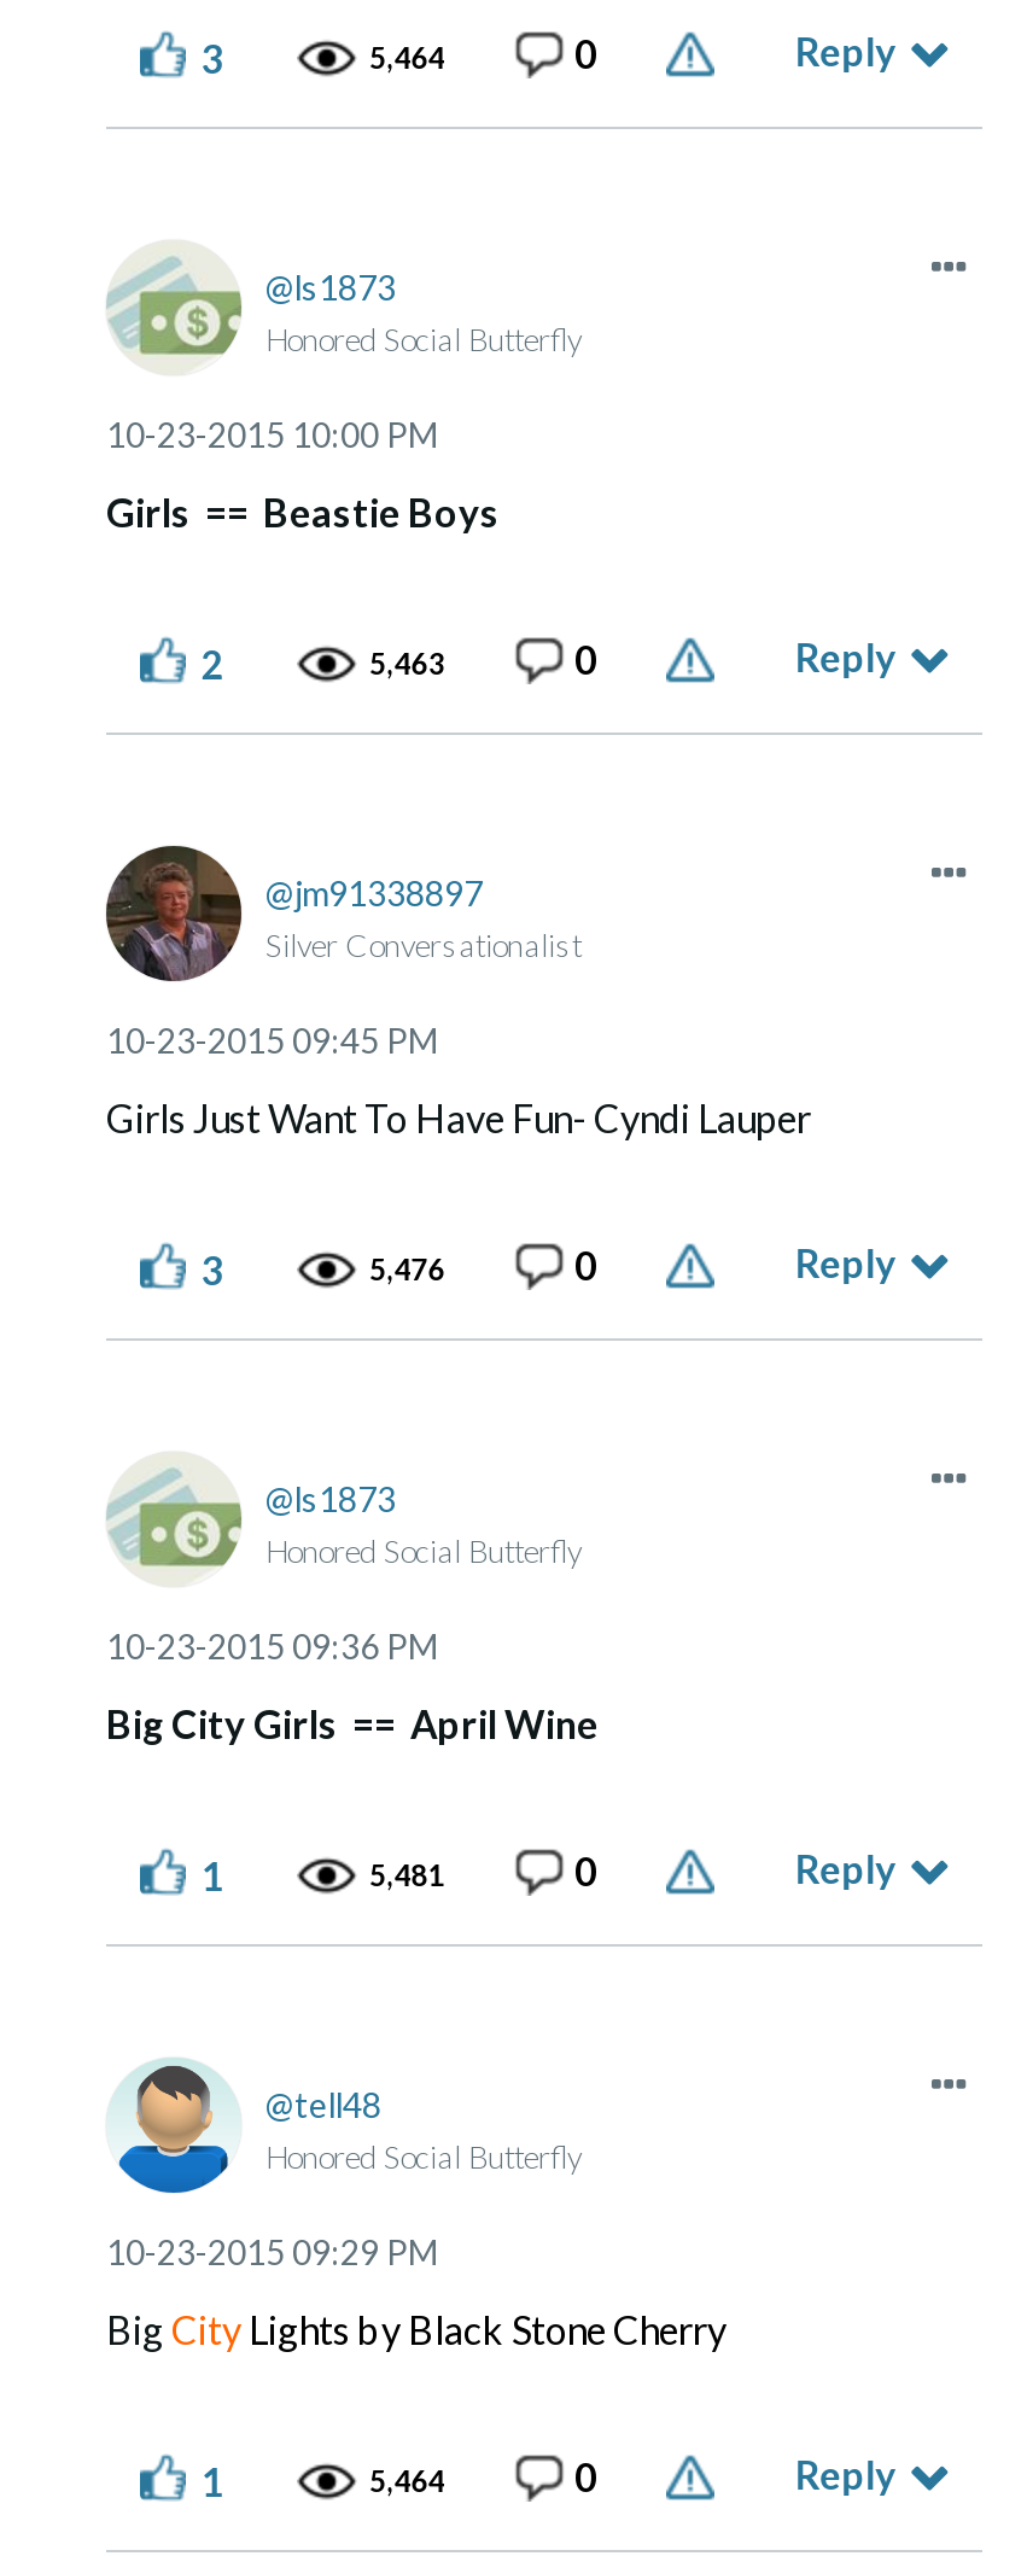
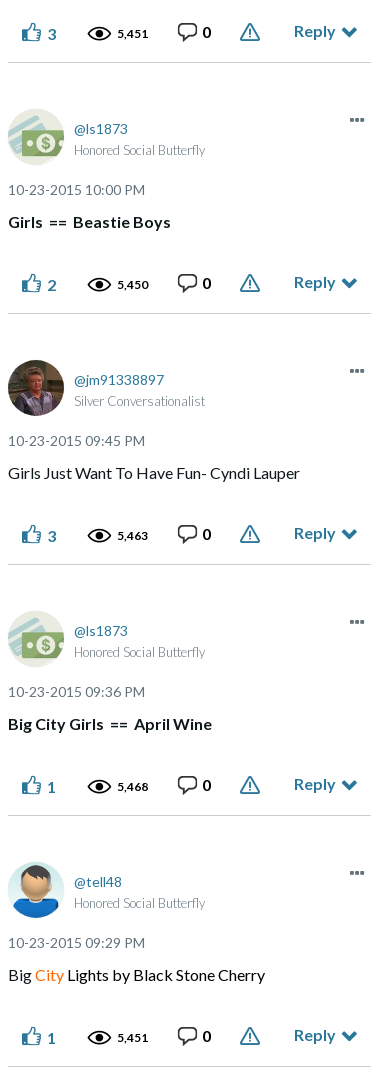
- 5,464
+ 5,451

- 5,463
+ 5,450

- 5,476
+ 5,463

- 5,481
+ 5,468

- 5,464
+ 5,451
